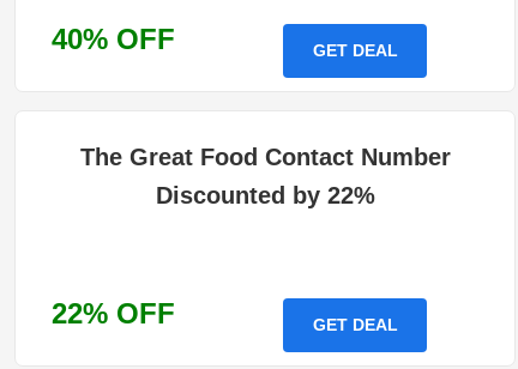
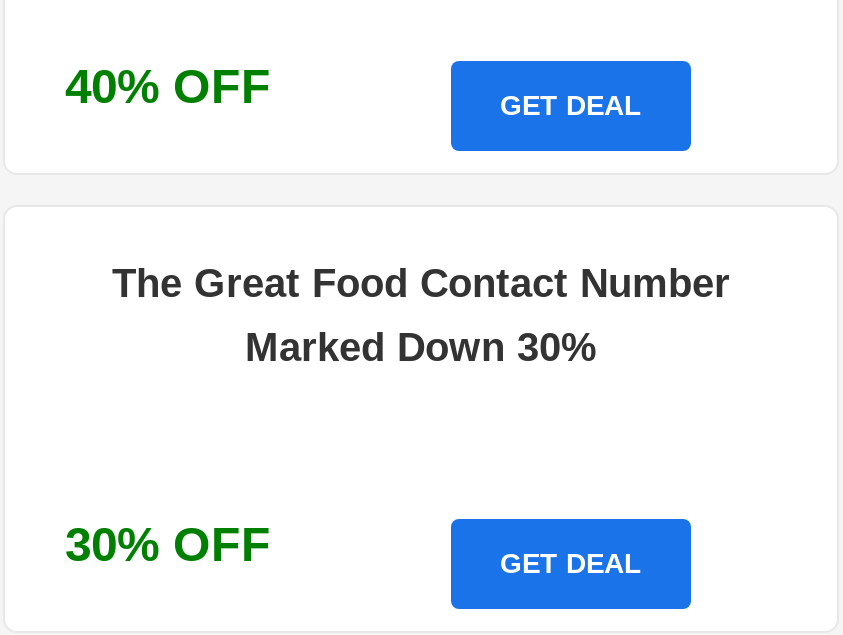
- Discounted by 22%
+ Marked Down 30%

- 22% OFF
+ 30% OFF
